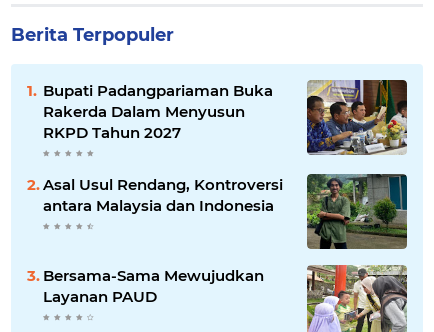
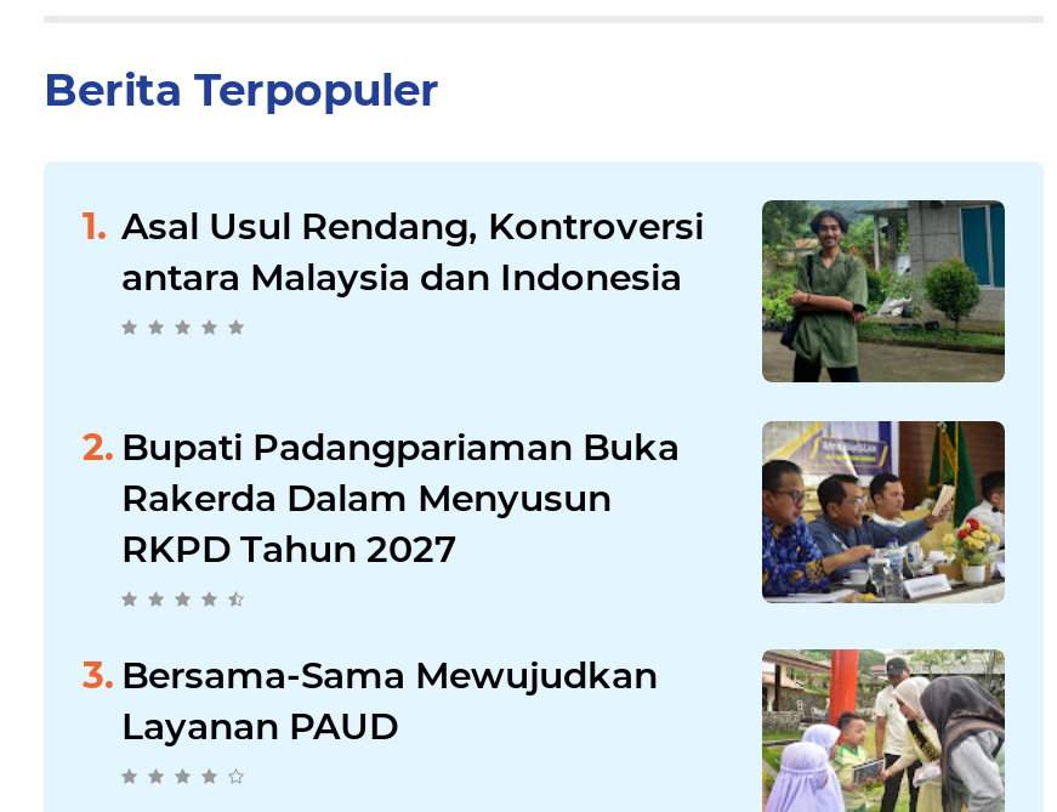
moved down: [image] | Bupati Padangpariaman Buka | Rakerda Dalam Menyusun | RKPD Tahun 2027

moved up: [image] | Asal Usul Rendang, Kontroversi | antara Malaysia dan Indonesia
